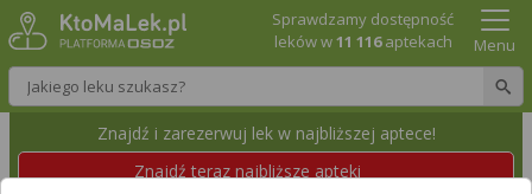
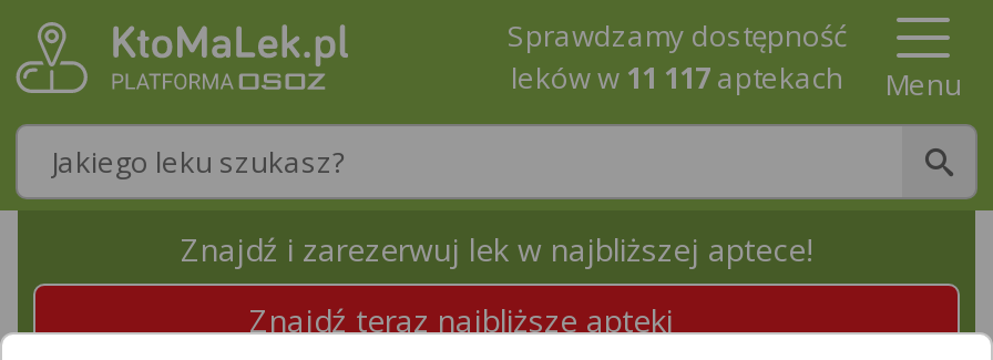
- leków w 11 116 aptekach
+ leków w 11 117 aptekach
